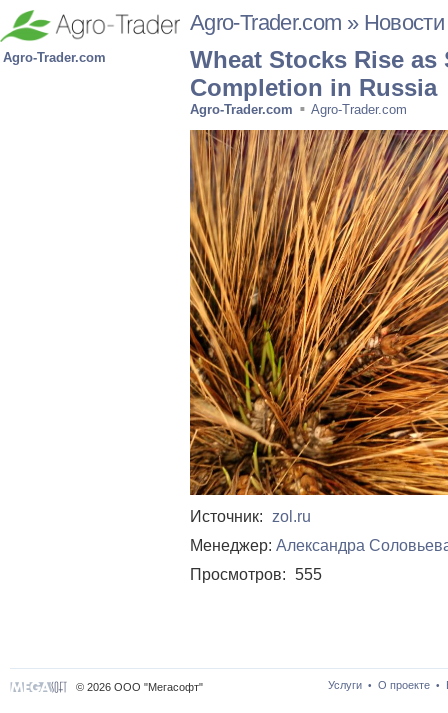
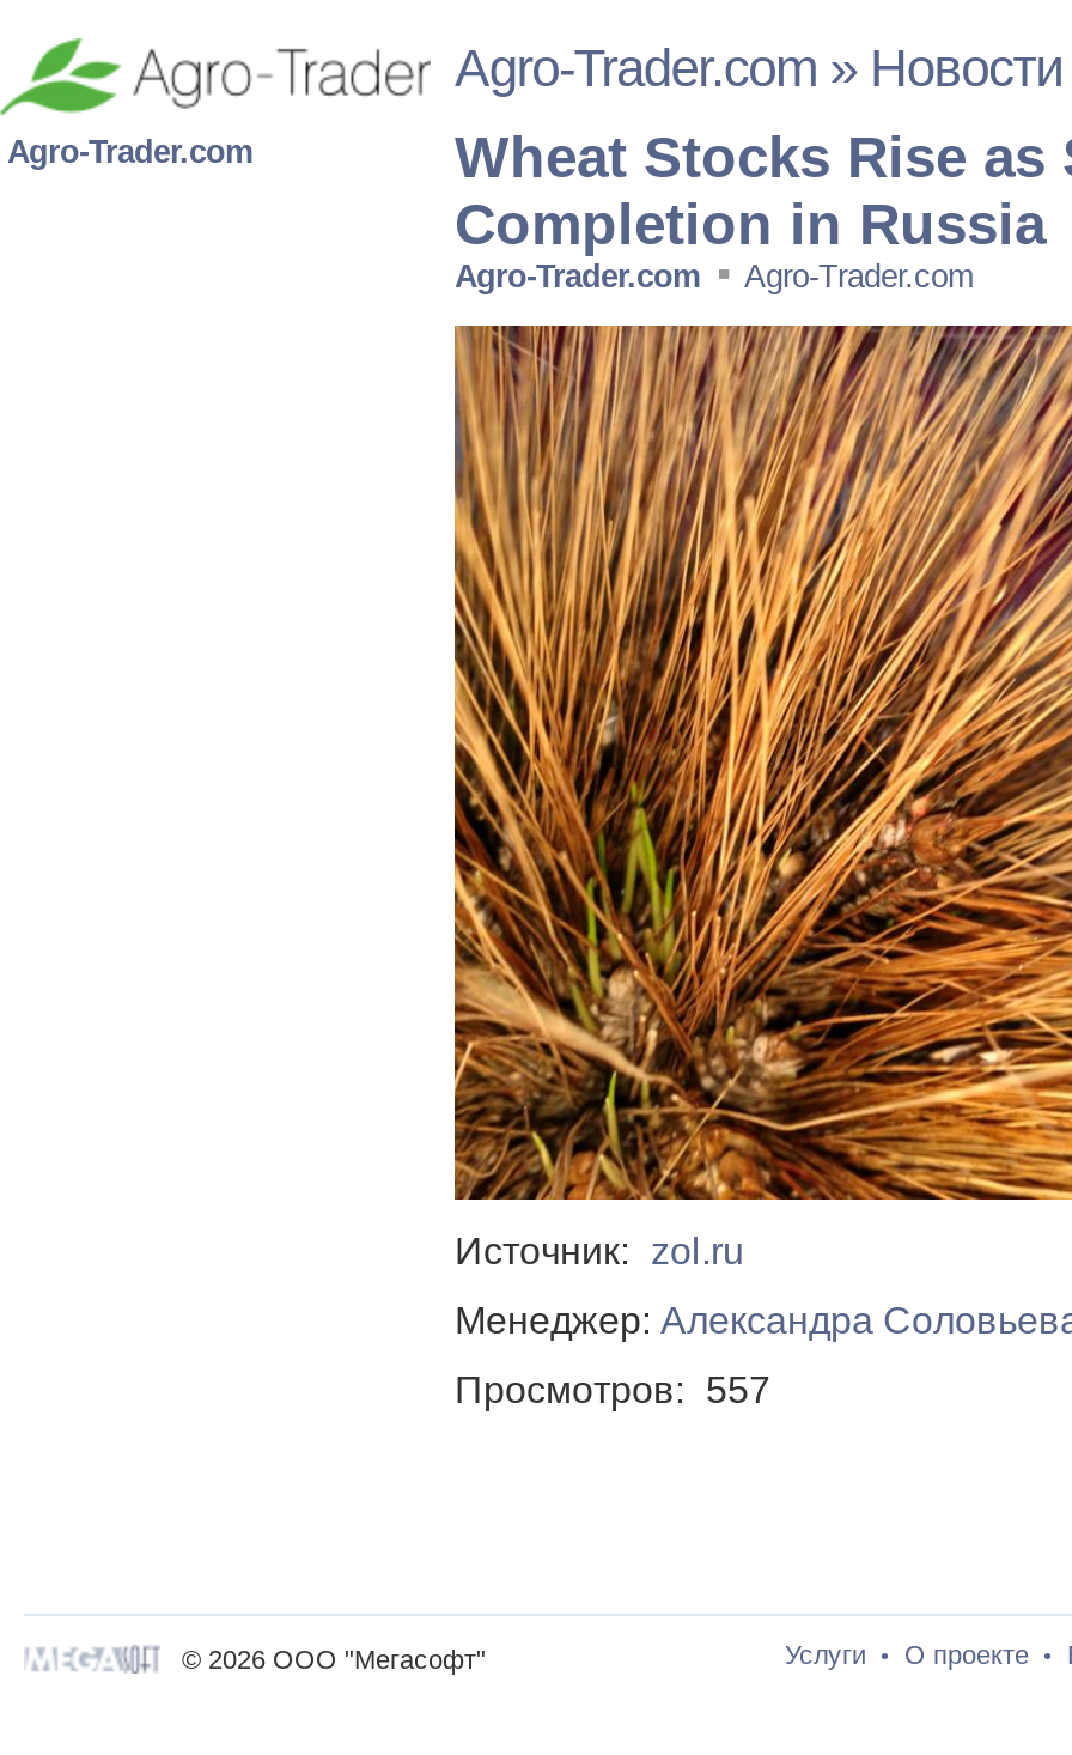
- Просмотров: 555
+ Просмотров: 557
